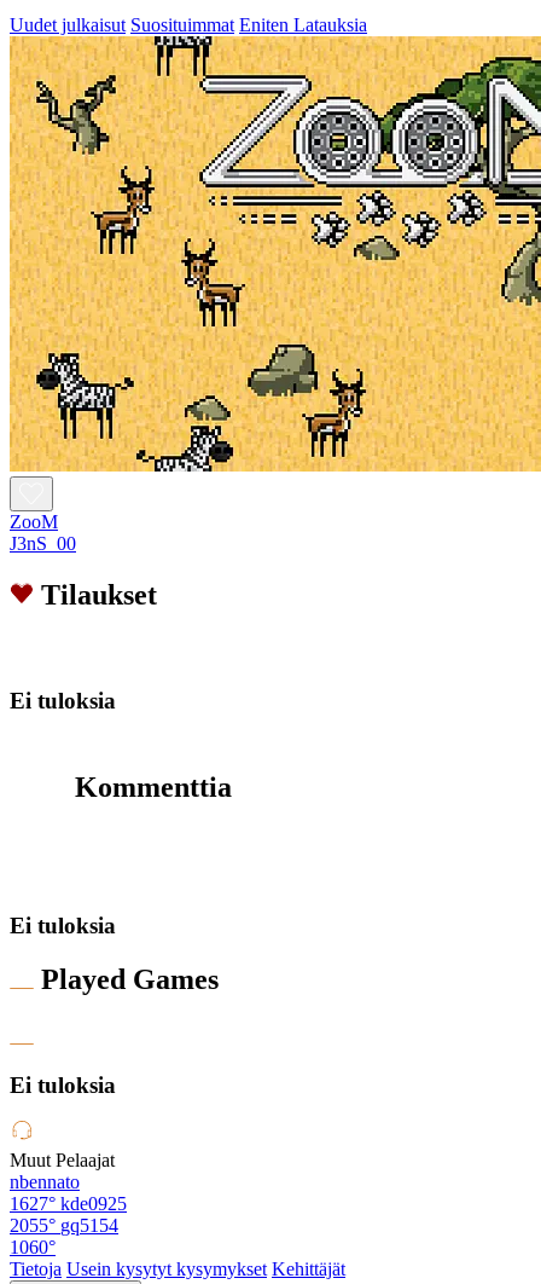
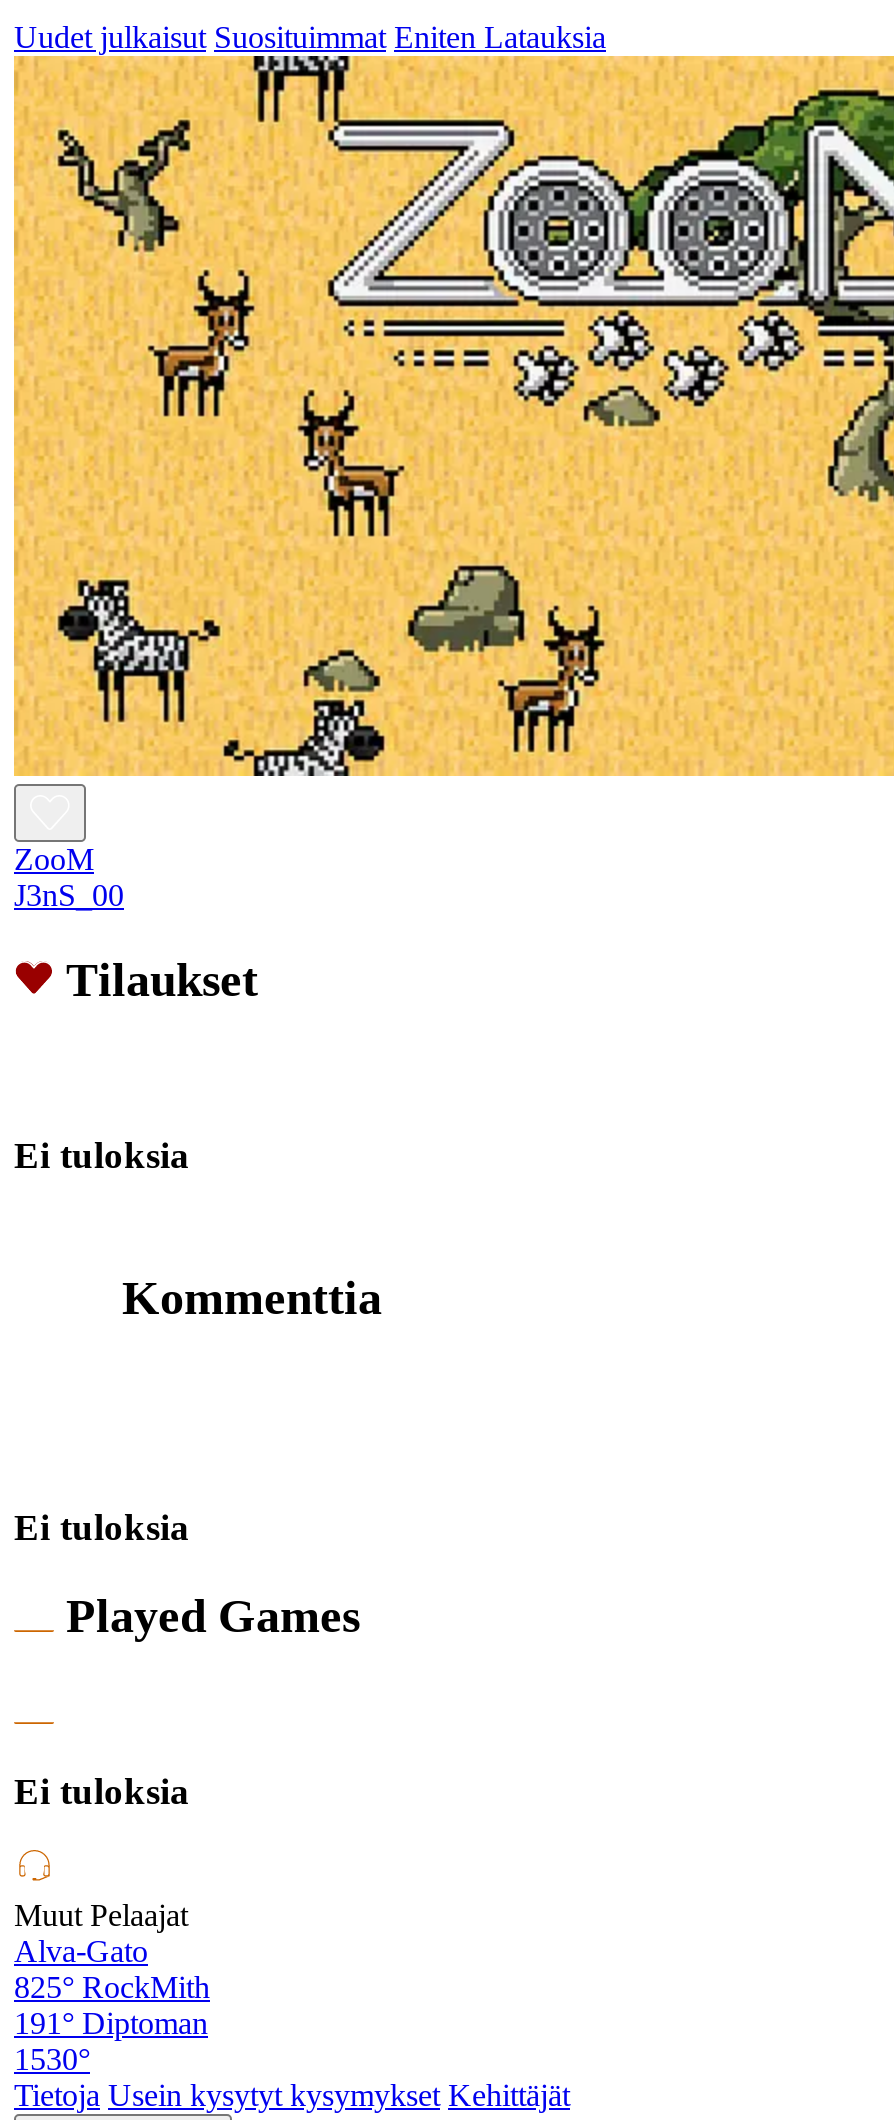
- nbennato
- 1627° kde0925
- 2055° gq5154
- 1060°
+ Alva-Gato
+ 825° RockMith
+ 191° Diptoman
+ 1530°
